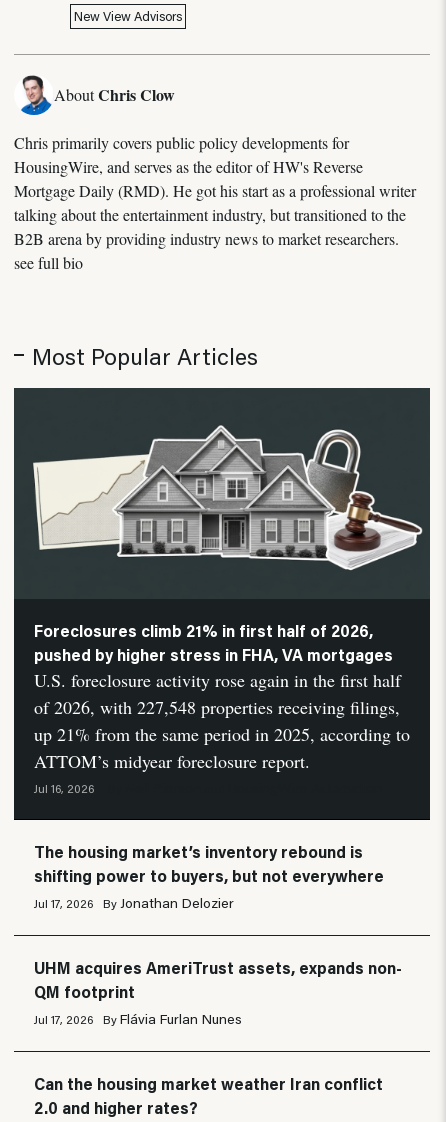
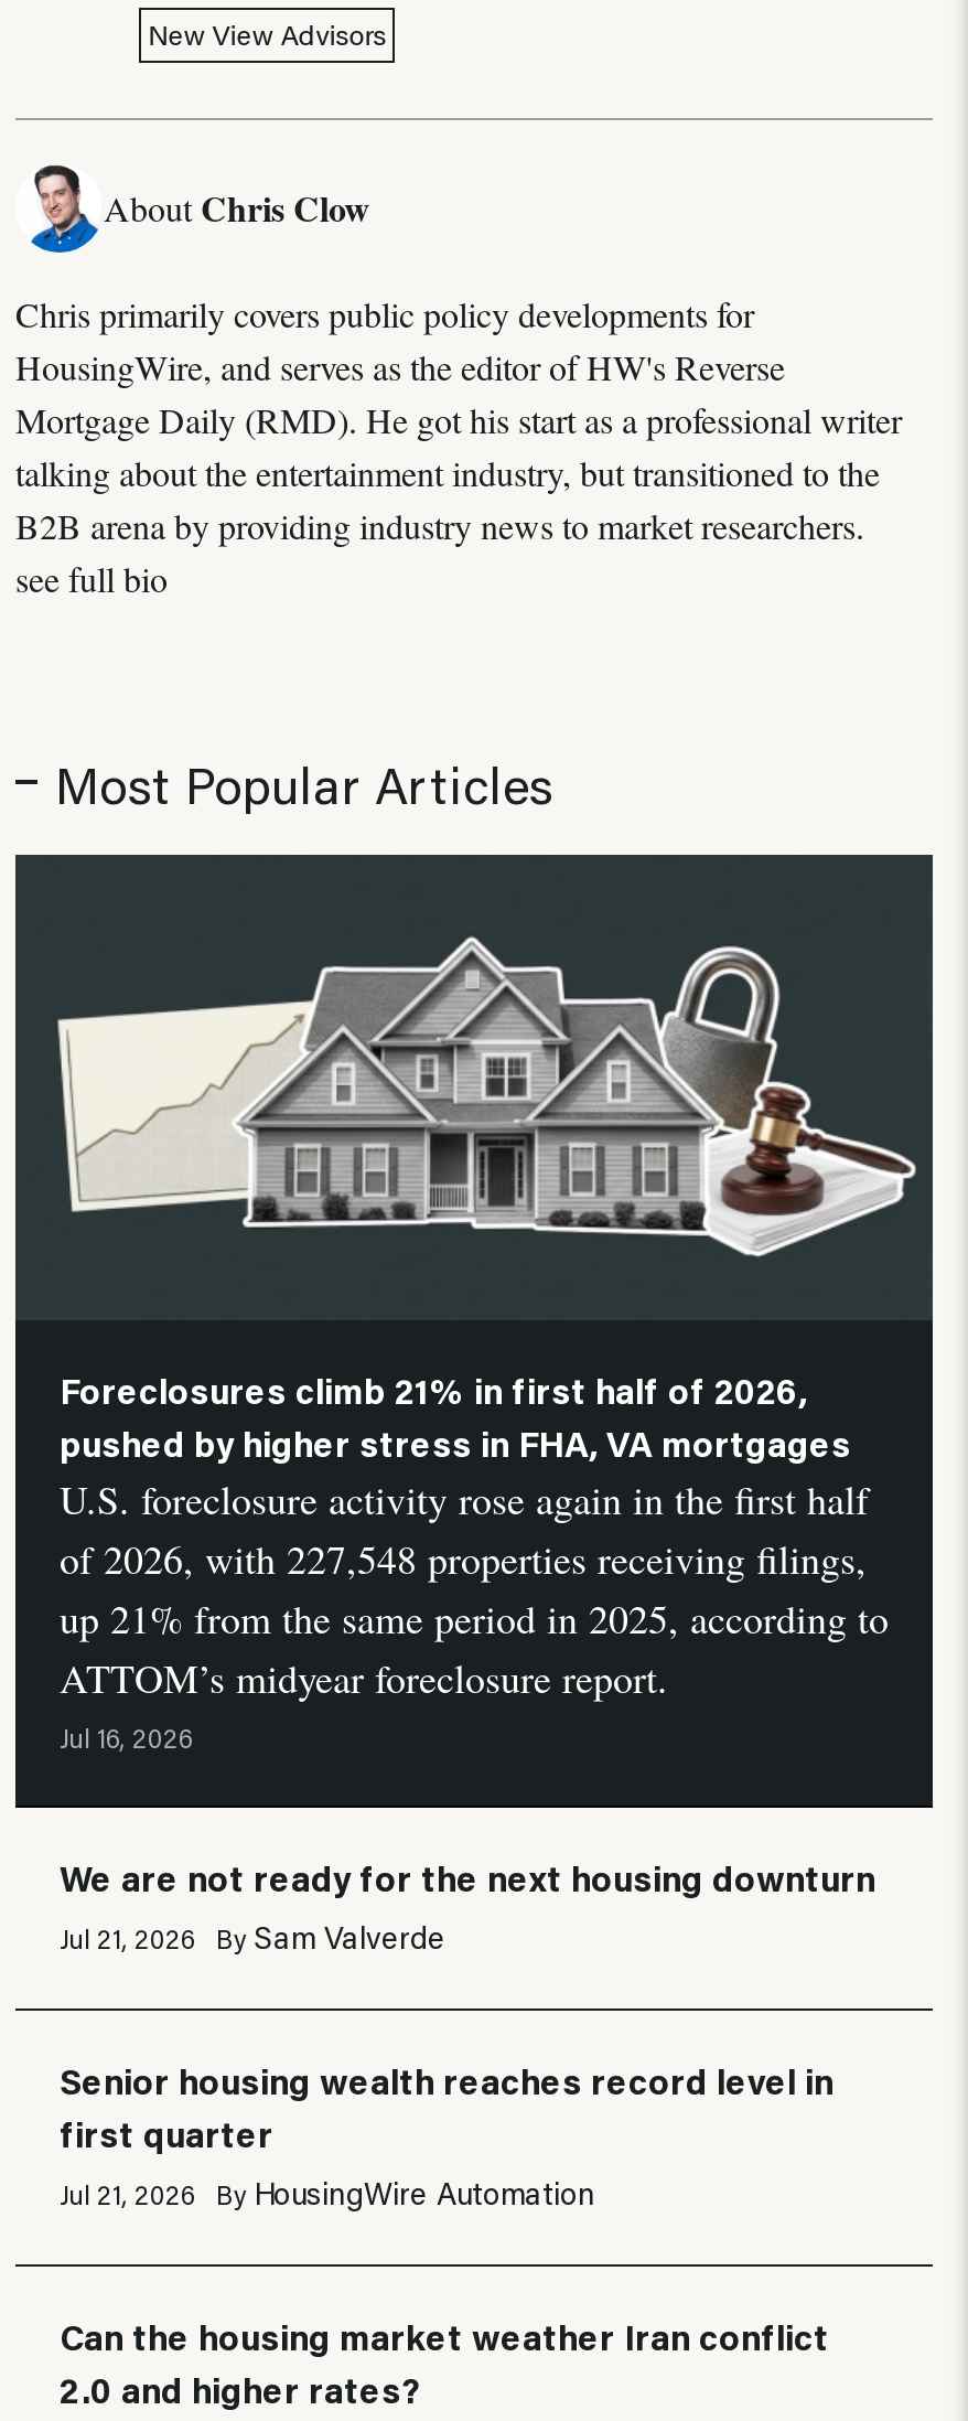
- The housing market’s inventory rebound is
- shifting power to buyers, but not everywhere
- Jul 17, 2026
- By Jonathan Delozier
+ We are not ready for the next housing downturn
+ Jul 21, 2026
+ By Sam Valverde

- UHM acquires AmeriTrust assets, expands non-
- QM footprint
- Jul 17, 2026
- By Flávia Furlan Nunes
+ Senior housing wealth reaches record level in
+ first quarter
+ Jul 21, 2026
+ By HousingWire Automation
